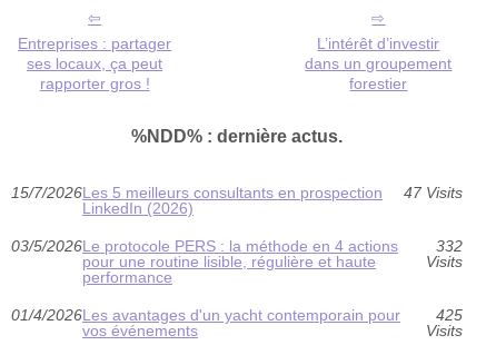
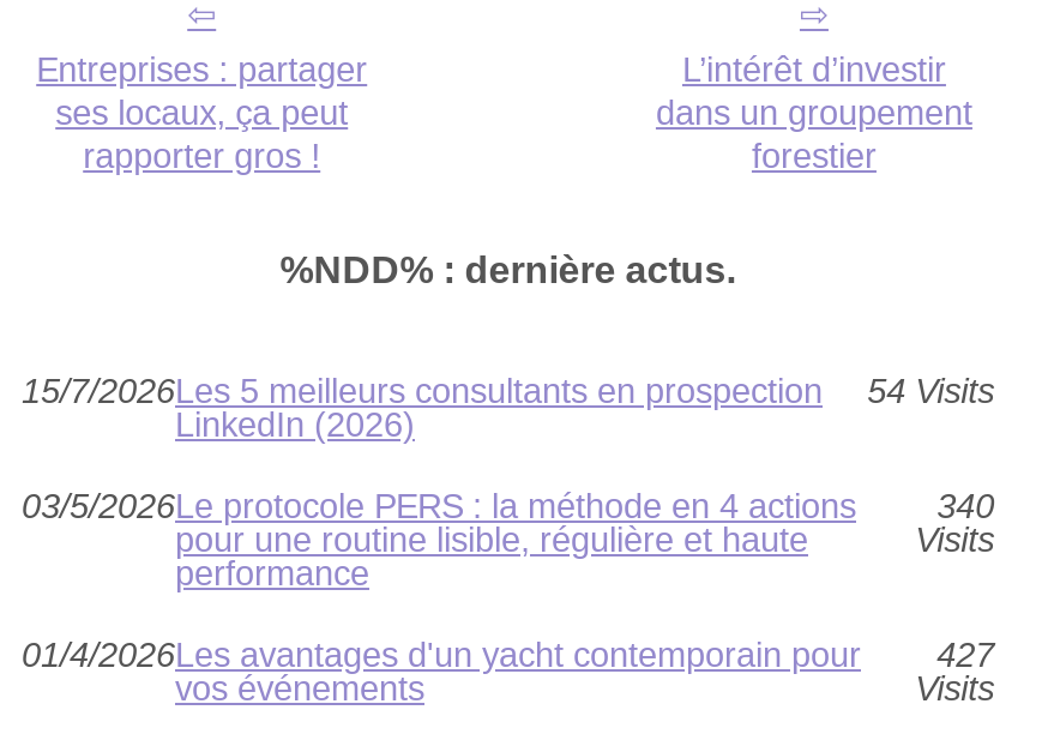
- 15/7/2026Les 5 meilleurs consultants en prospection 47 Visits
+ 15/7/2026Les 5 meilleurs consultants en prospection 54 Visits

- 332
+ 340

- 01/4/2026Les avantages d'un yacht contemporain pour 425
+ 01/4/2026Les avantages d'un yacht contemporain pour 427
